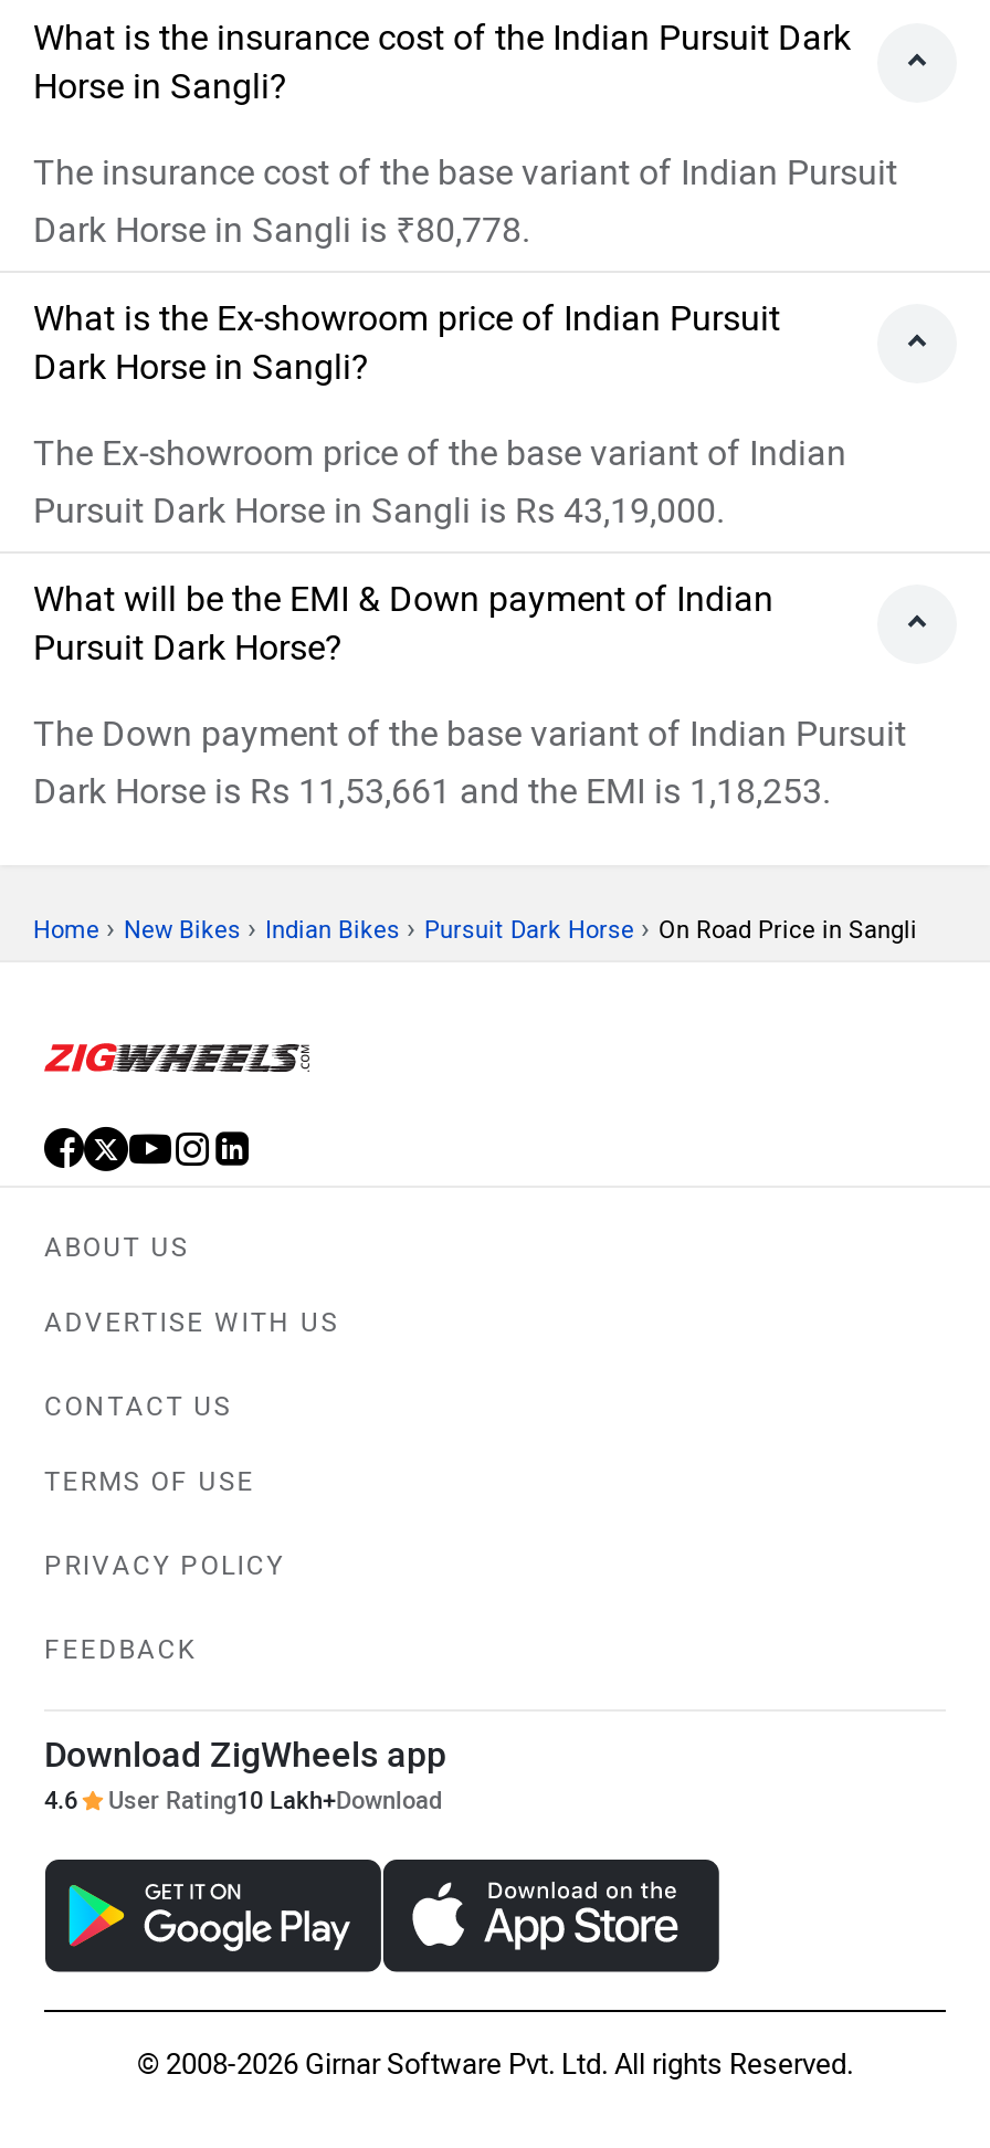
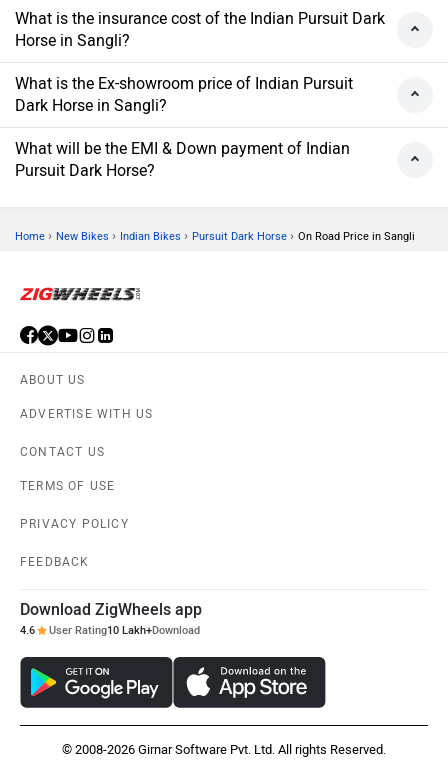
- The insurance cost of the base variant of Indian Pursuit
- Dark Horse in Sangli is ₹80,778.

- The Ex-showroom price of the base variant of Indian
- Pursuit Dark Horse in Sangli is Rs 43,19,000.

- The Down payment of the base variant of Indian Pursuit
- Dark Horse is Rs 11,53,661 and the EMI is 1,18,253.
